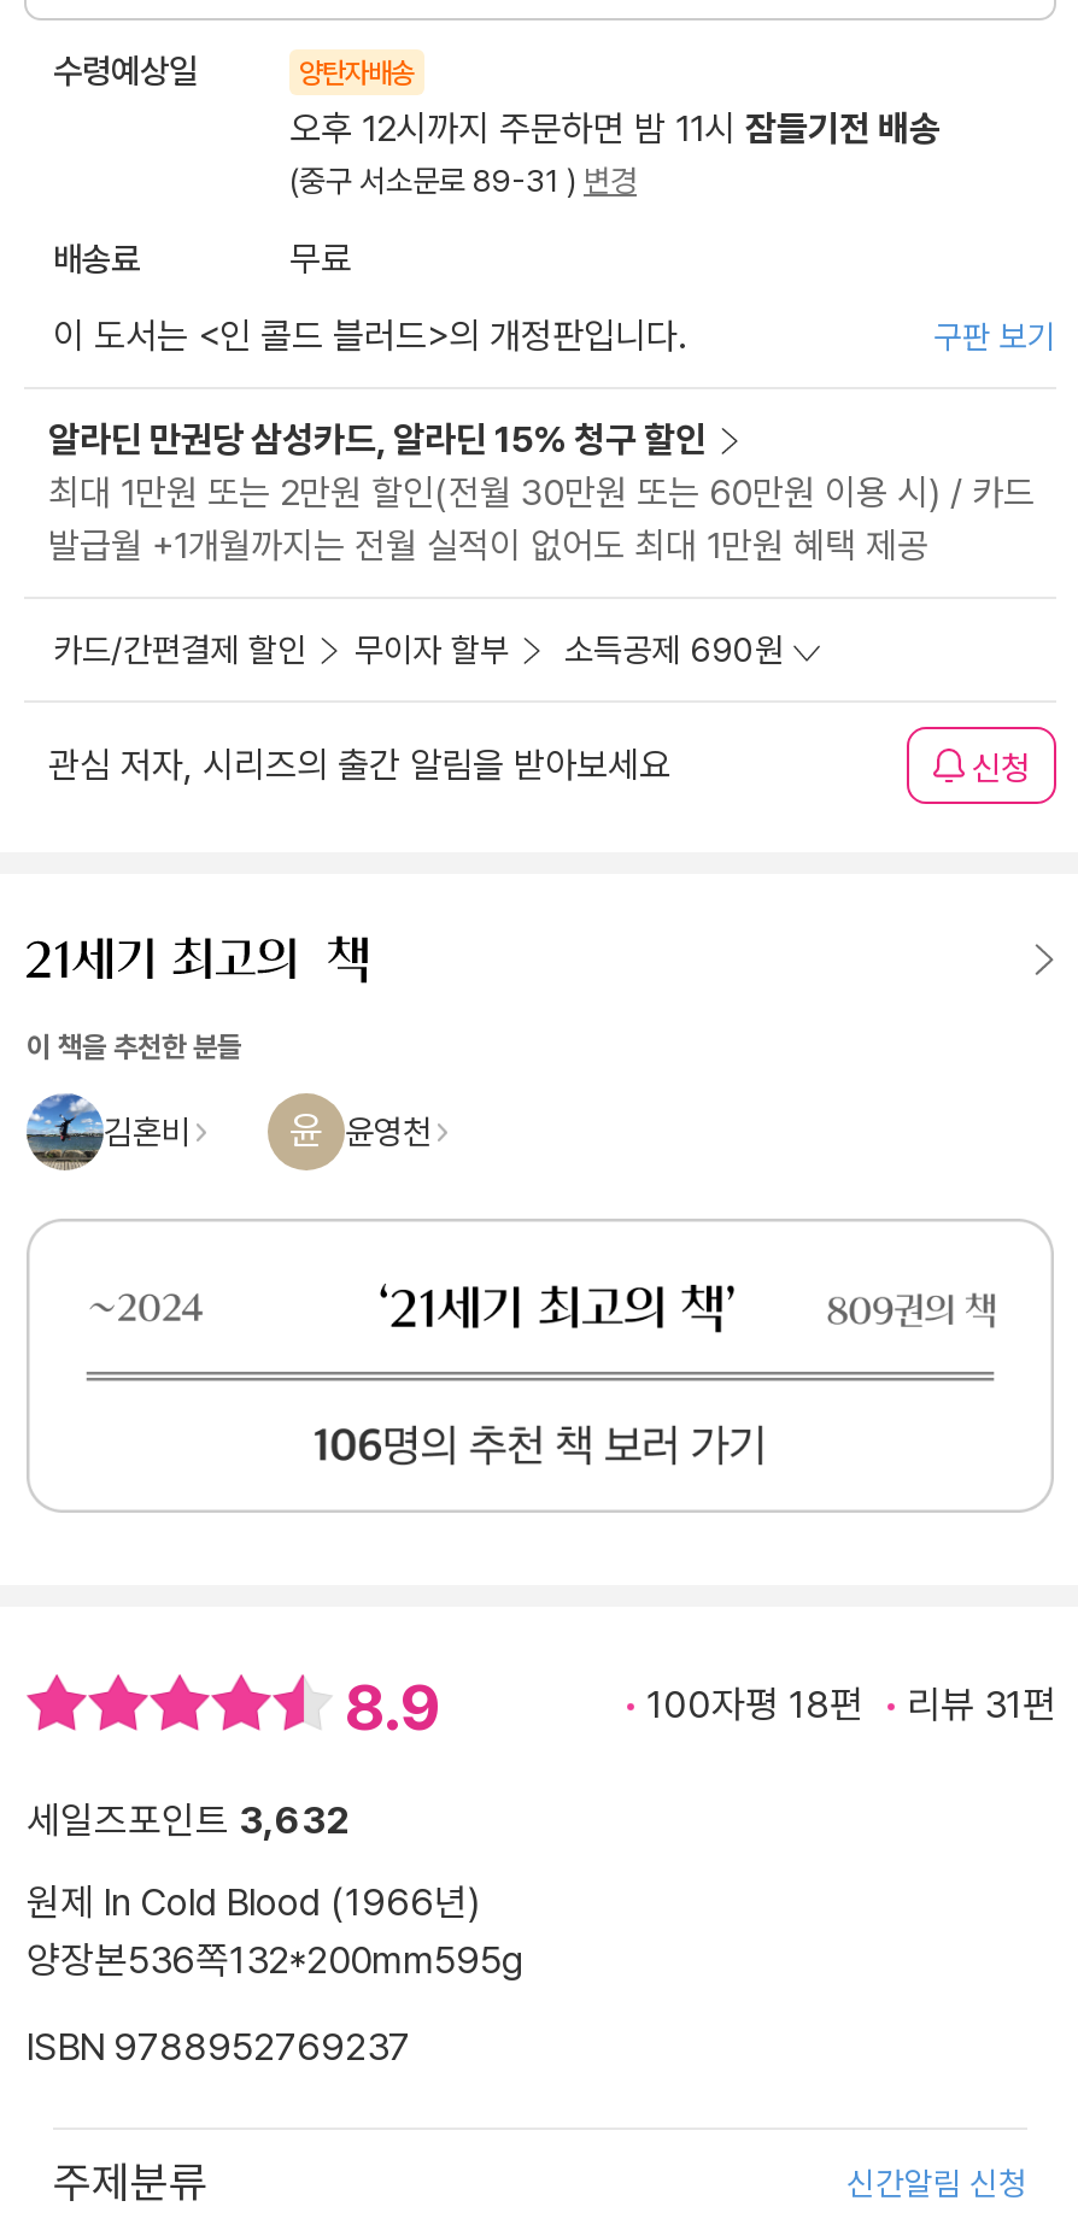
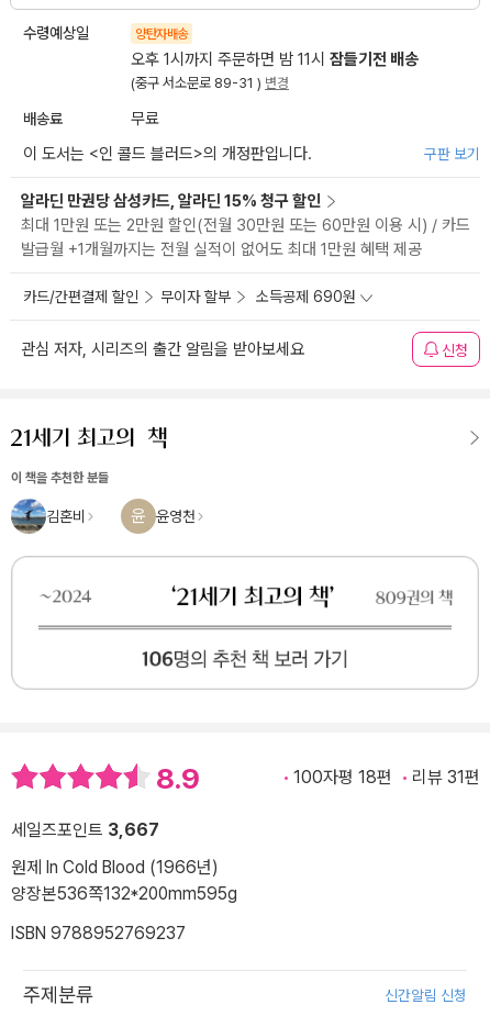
- 오후 12시까지 주문하면 밤 11시 잠들기전 배송
+ 오후 1시까지 주문하면 밤 11시 잠들기전 배송

- 세일즈포인트 3,632
+ 세일즈포인트 3,667
